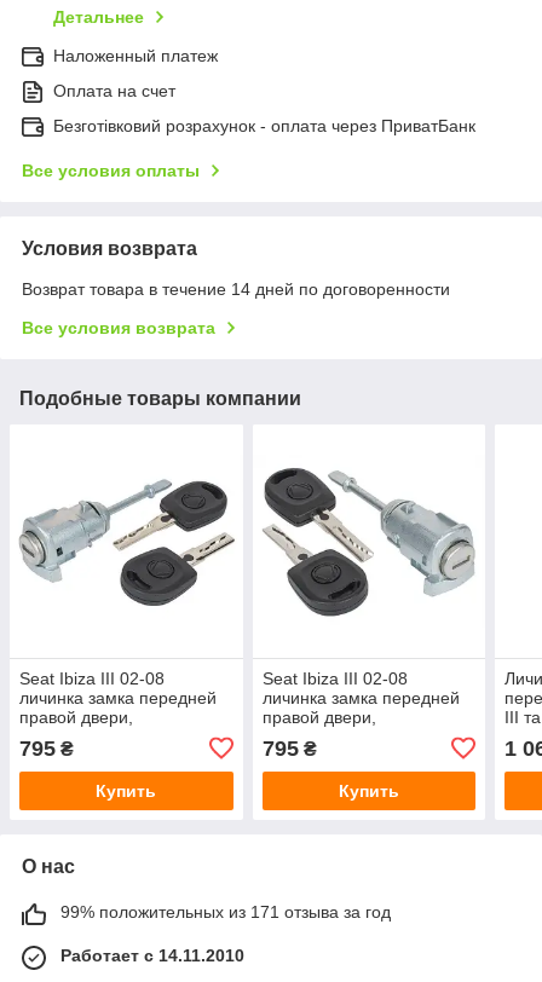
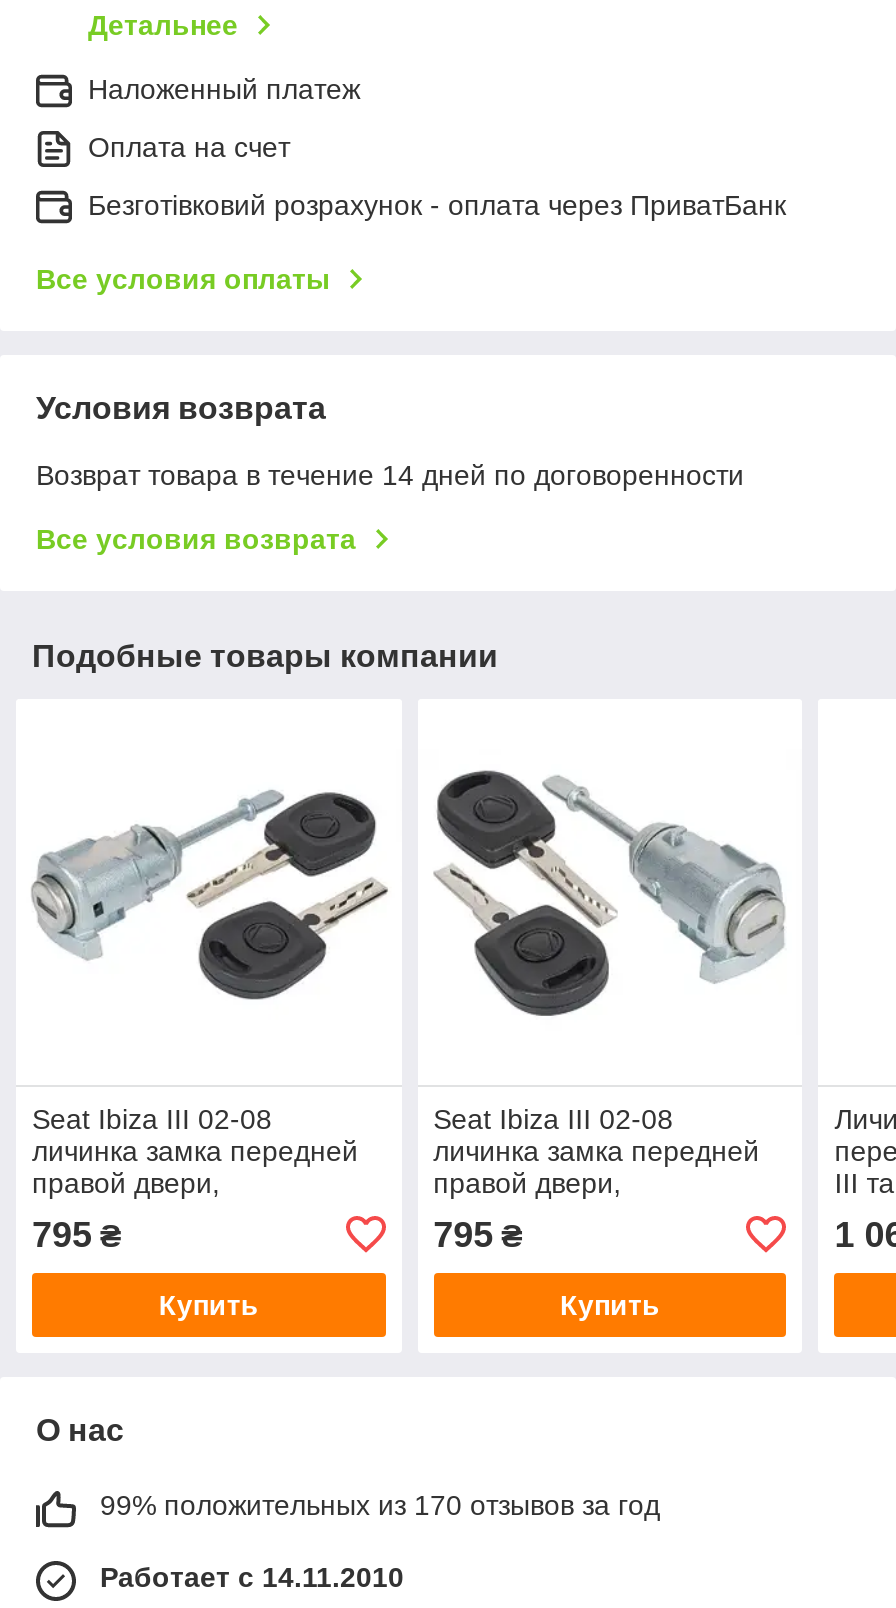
- 99% положительных из 171 отзыва за год
+ 99% положительных из 170 отзывов за год
